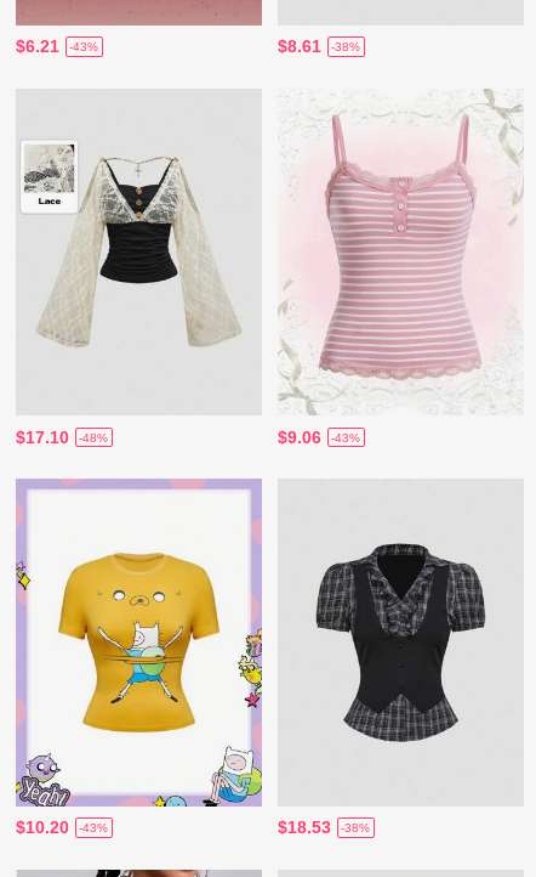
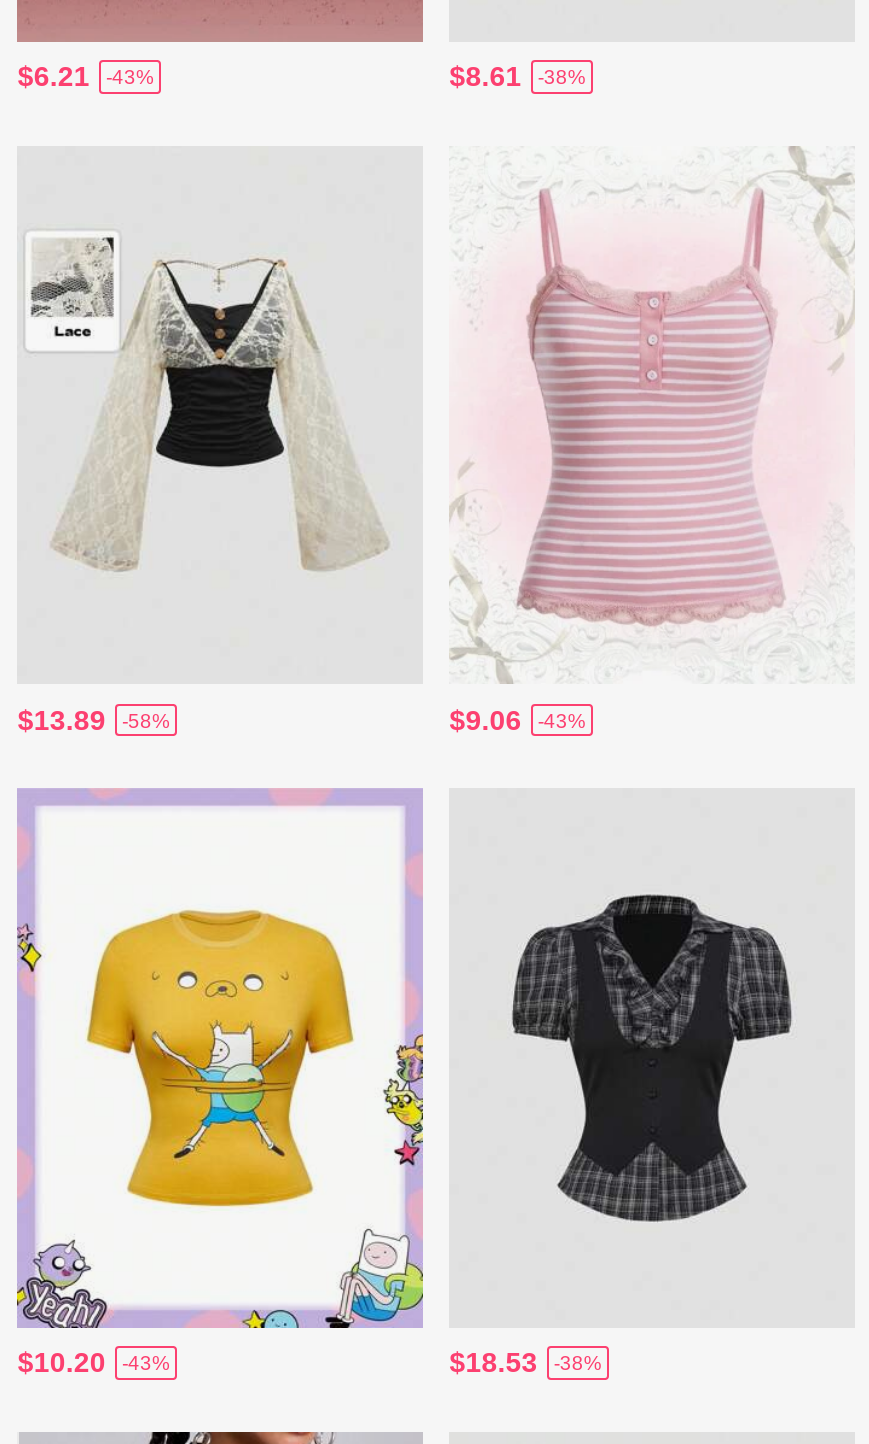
- $17.10
+ $13.89

- -48%
+ -58%
